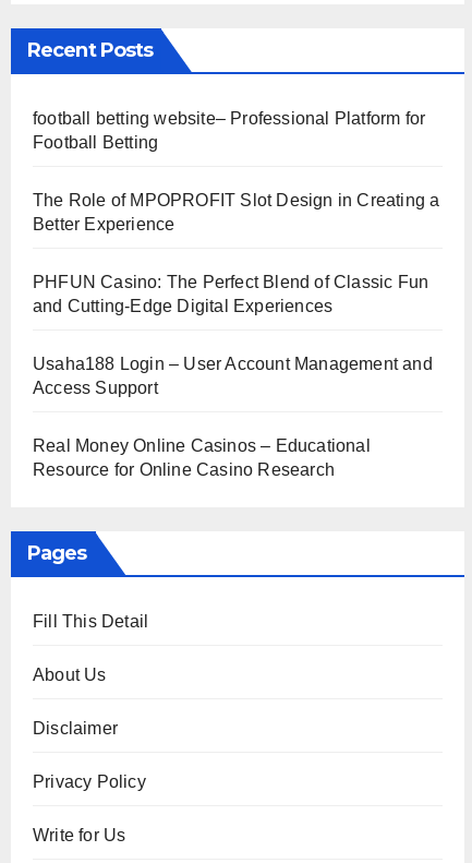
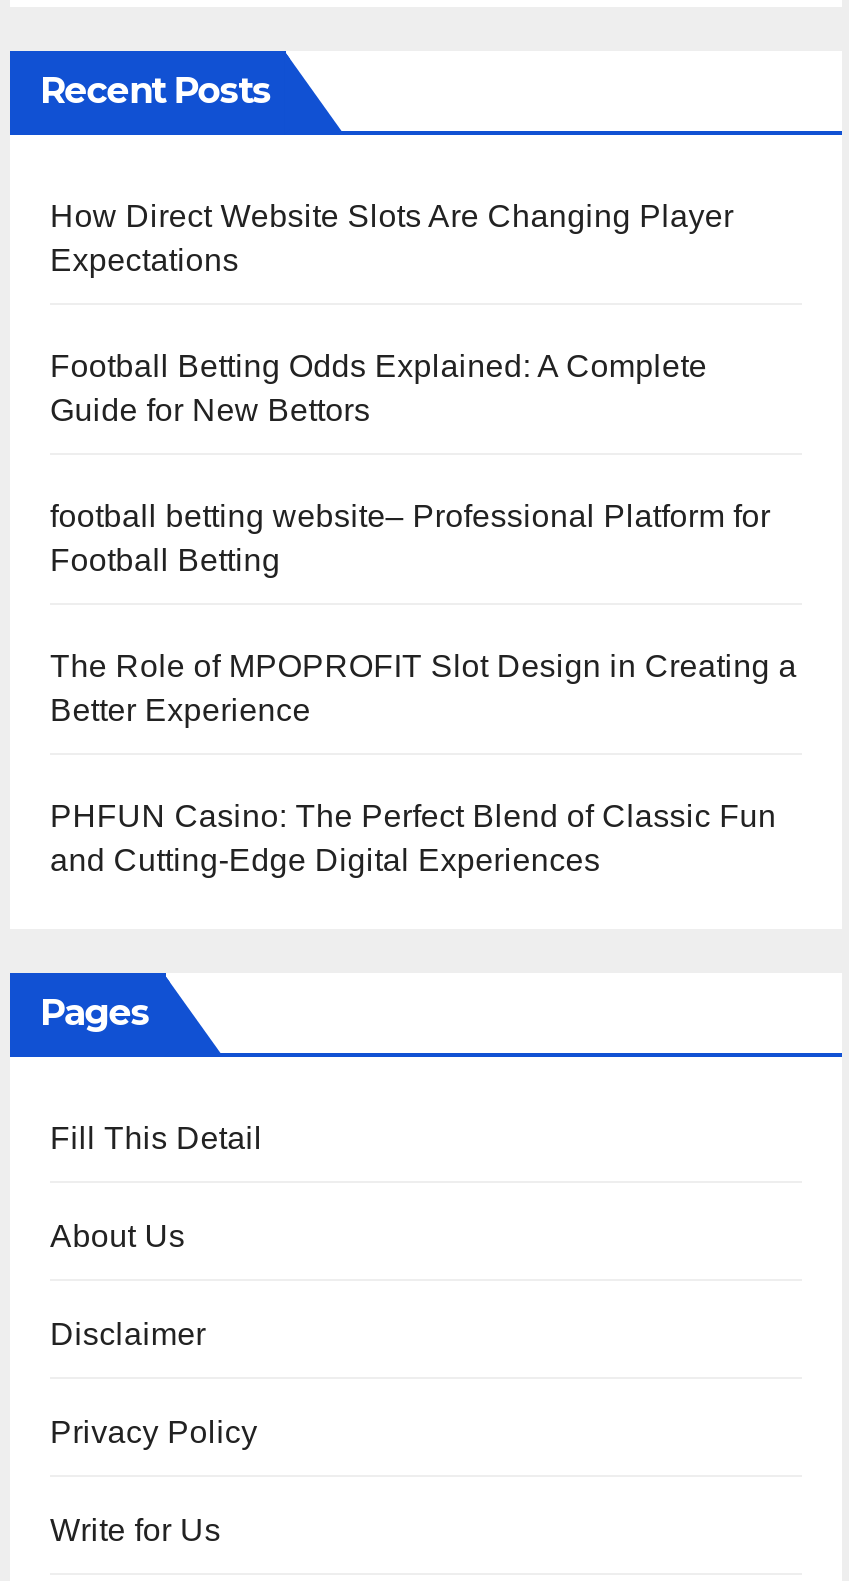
+ How Direct Website Slots Are Changing Player
+ Expectations
+ Football Betting Odds Explained: A Complete
+ Guide for New Bettors

moved down: football betting website– Professional Platform for | Football Betting | The Role of MPOPROFIT Slot Design in Creating a | Better Experience | PHFUN Casino: The Perfect Blend of Classic Fun | and Cutting-Edge Digital Experiences

- Usaha188 Login – User Account Management and
- Access Support
- Real Money Online Casinos – Educational
- Resource for Online Casino Research
